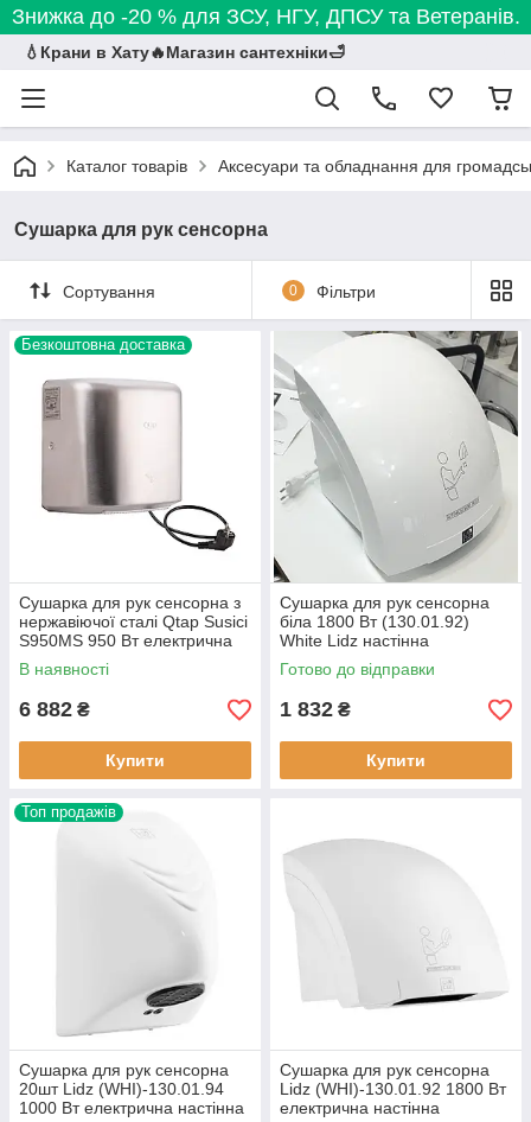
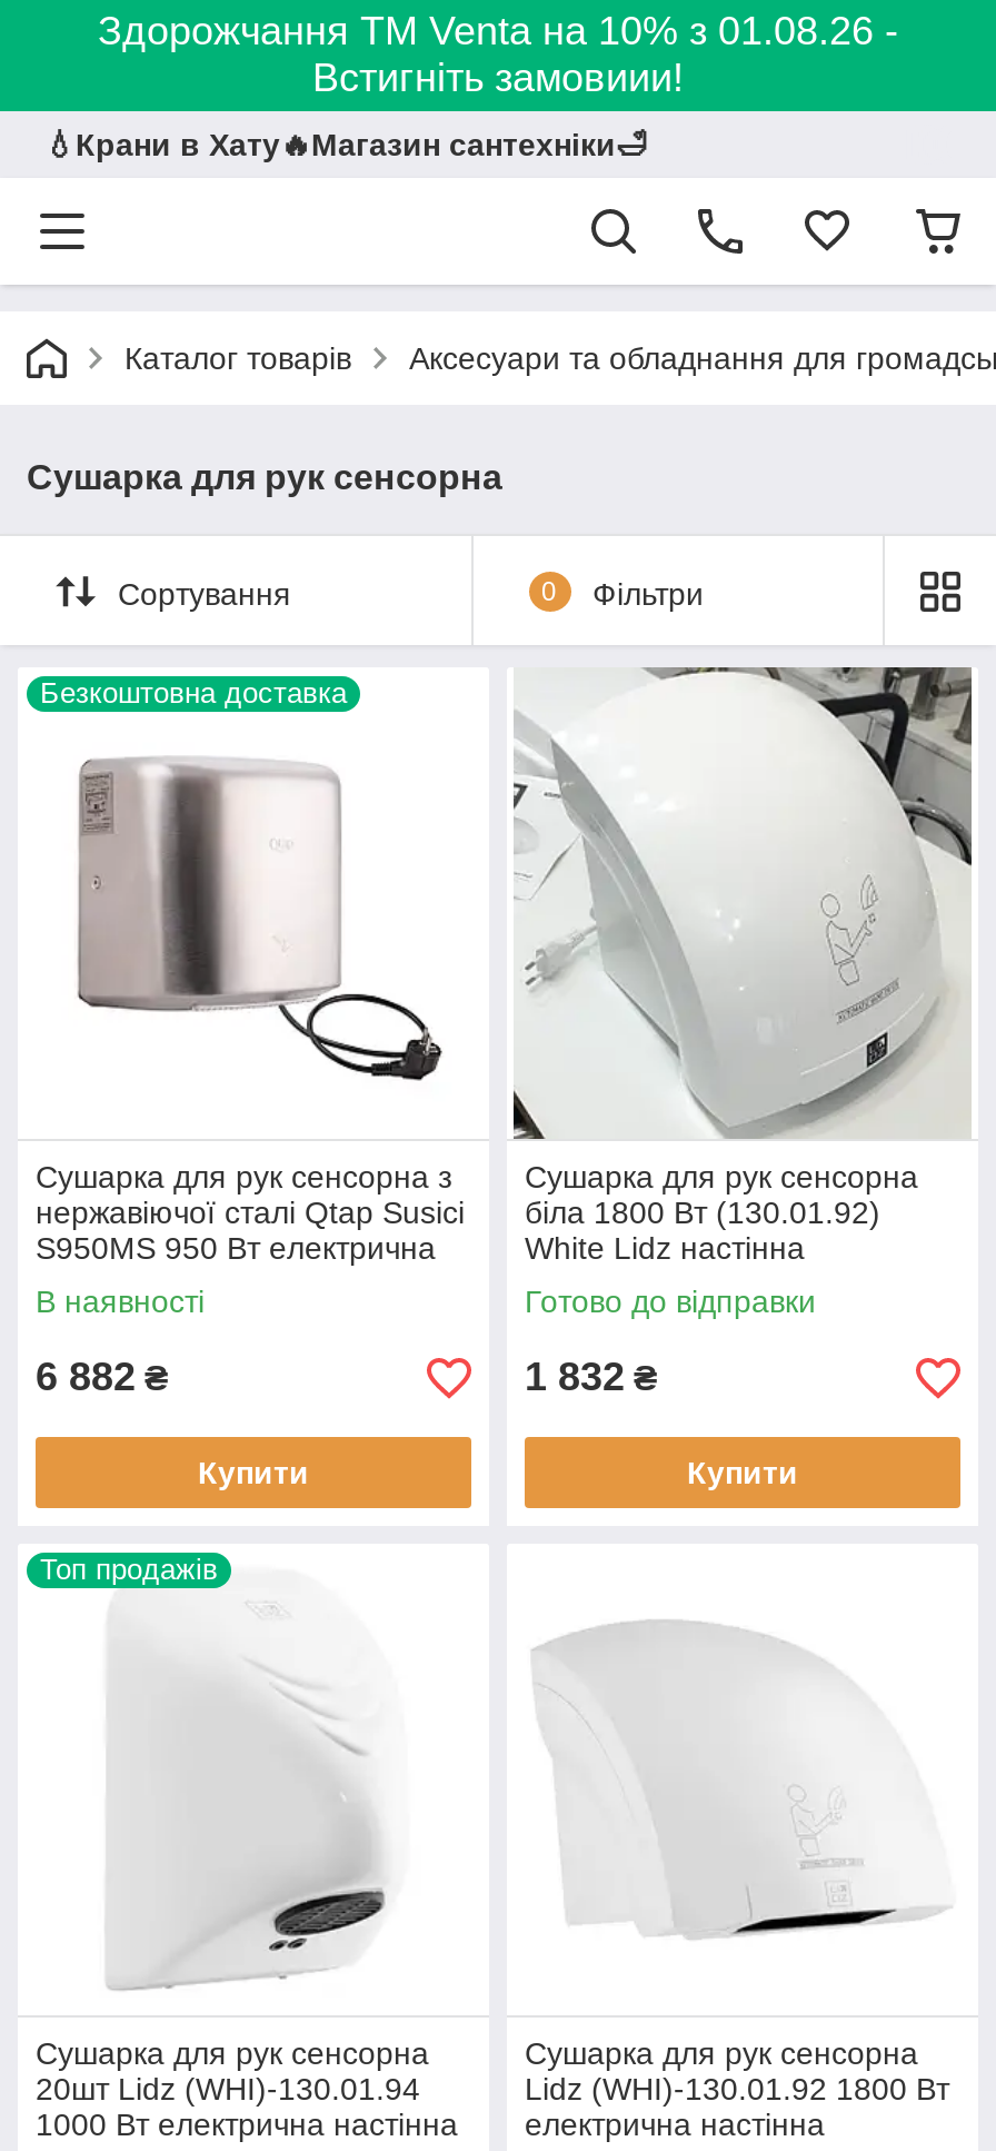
- Знижка до -20 % для ЗСУ, НГУ, ДПСУ та Ветеранів.
+ Здорожчання ТМ Venta на 10% з 01.08.26 -
+ Встигніть замовиии!
